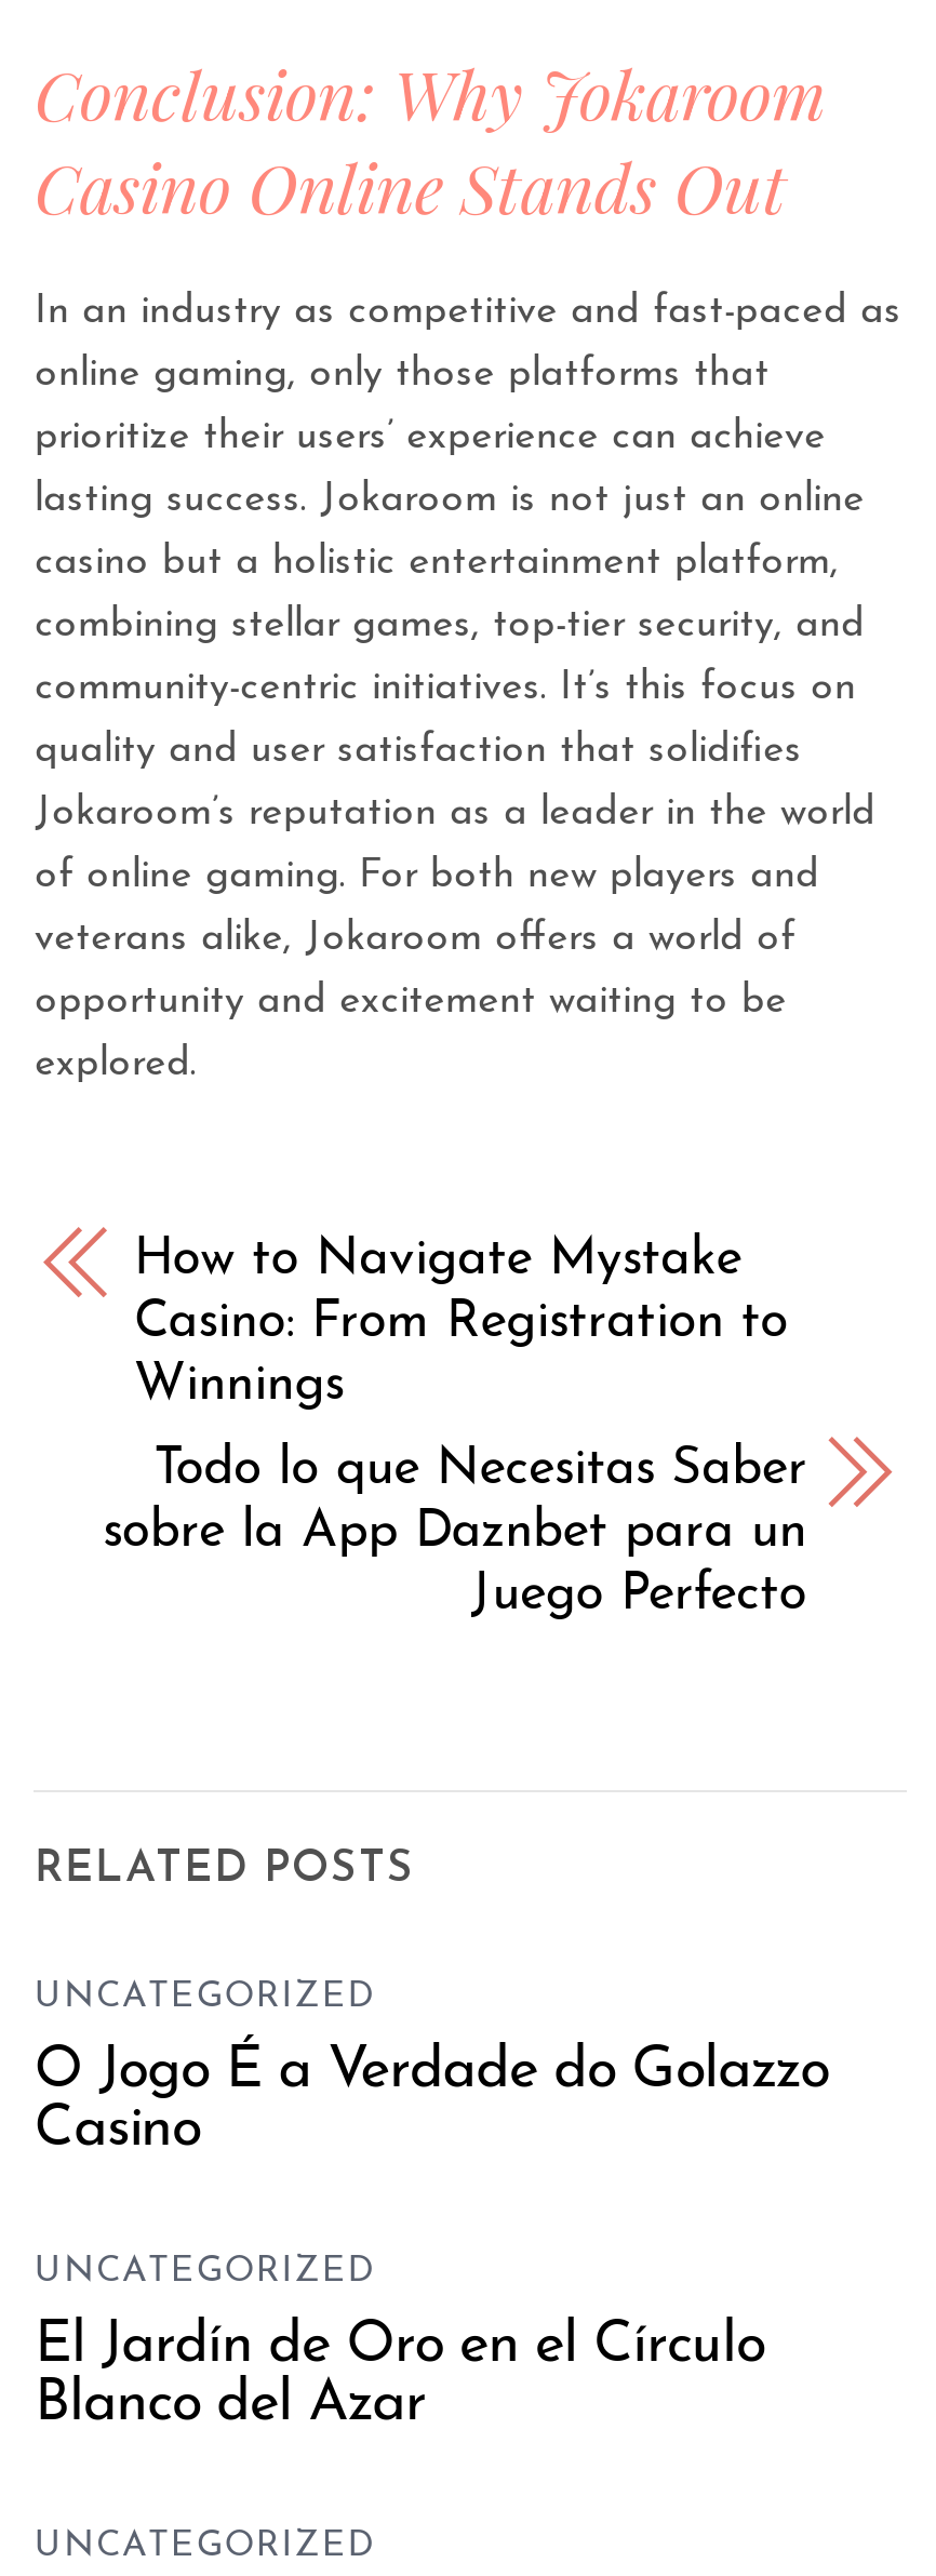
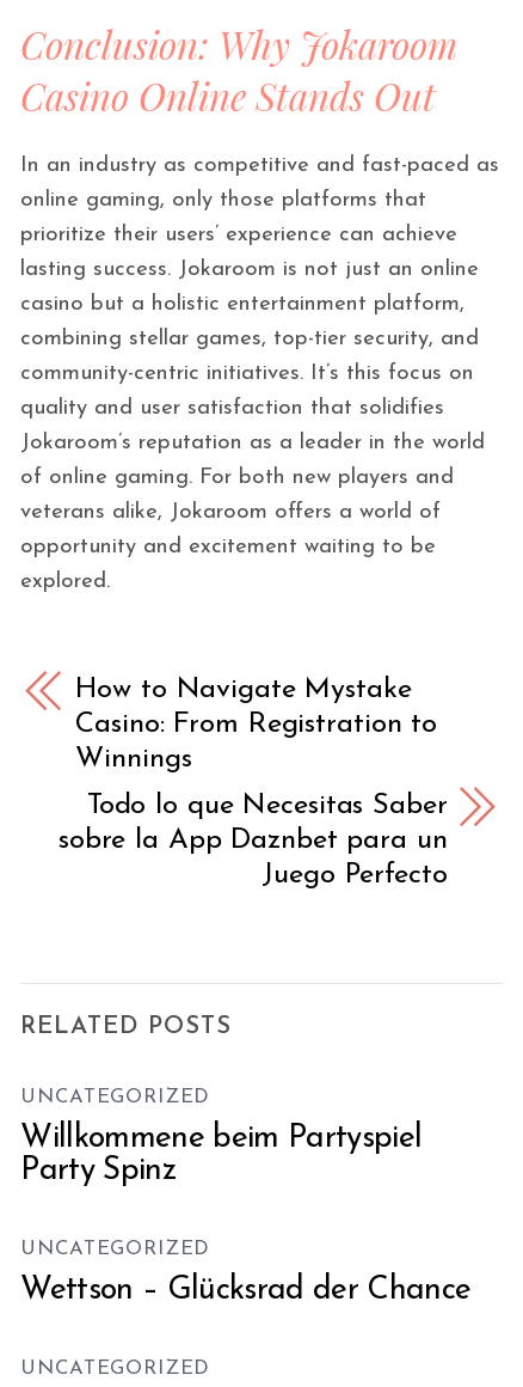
- O Jogo É a Verdade do Golazzo
- Casino
+ Willkommene beim Partyspiel
+ Party Spinz

- El Jardín de Oro en el Círculo
- Blanco del Azar
+ Wettson – Glücksrad der Chance
